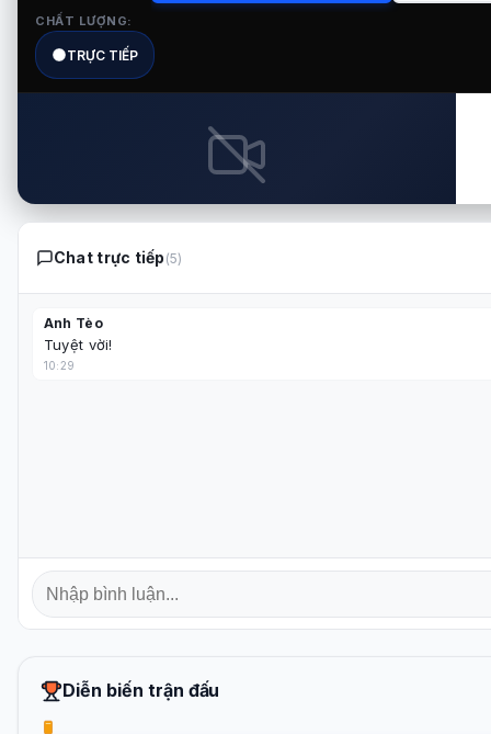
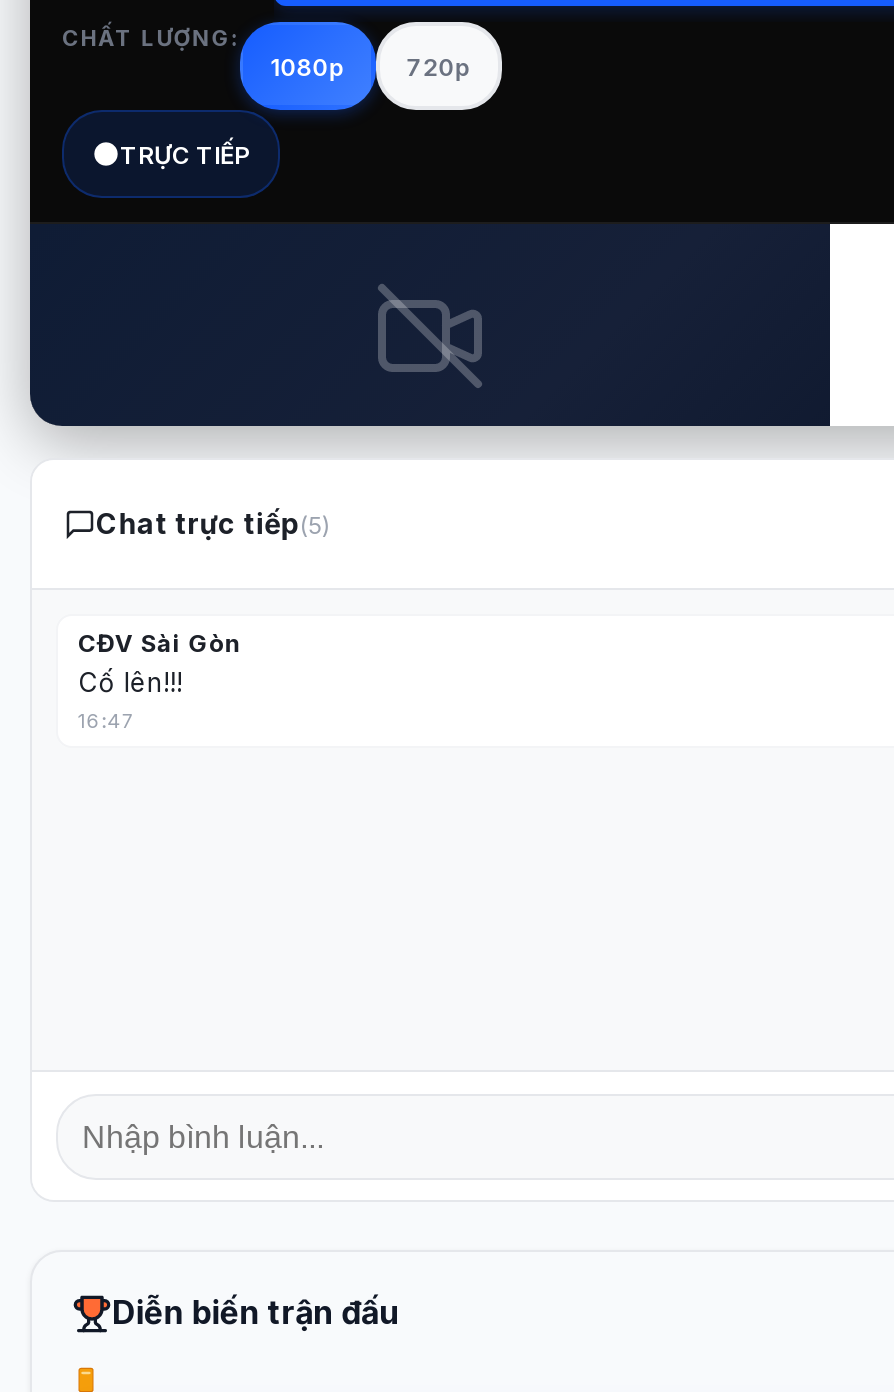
+ 1080p
+ 720p

- Anh Tèo
- Tuyệt vời!
- 10:29
+ CĐV Sài Gòn
+ Cố lên!!!
+ 16:47
